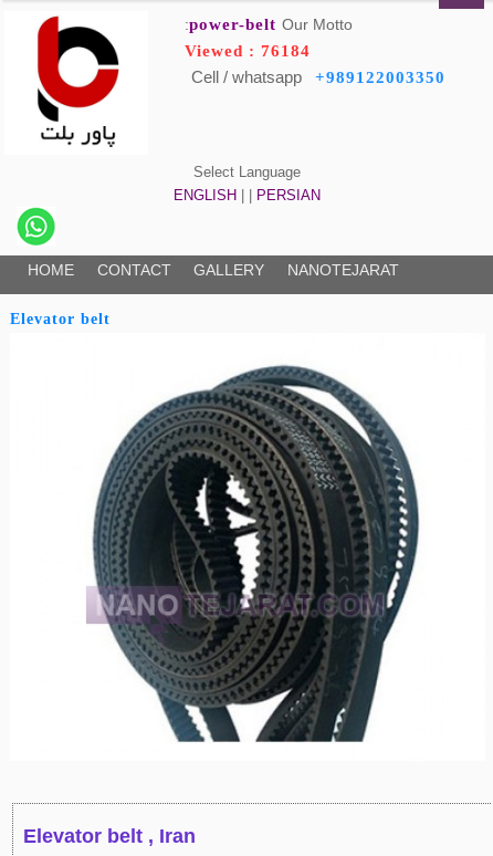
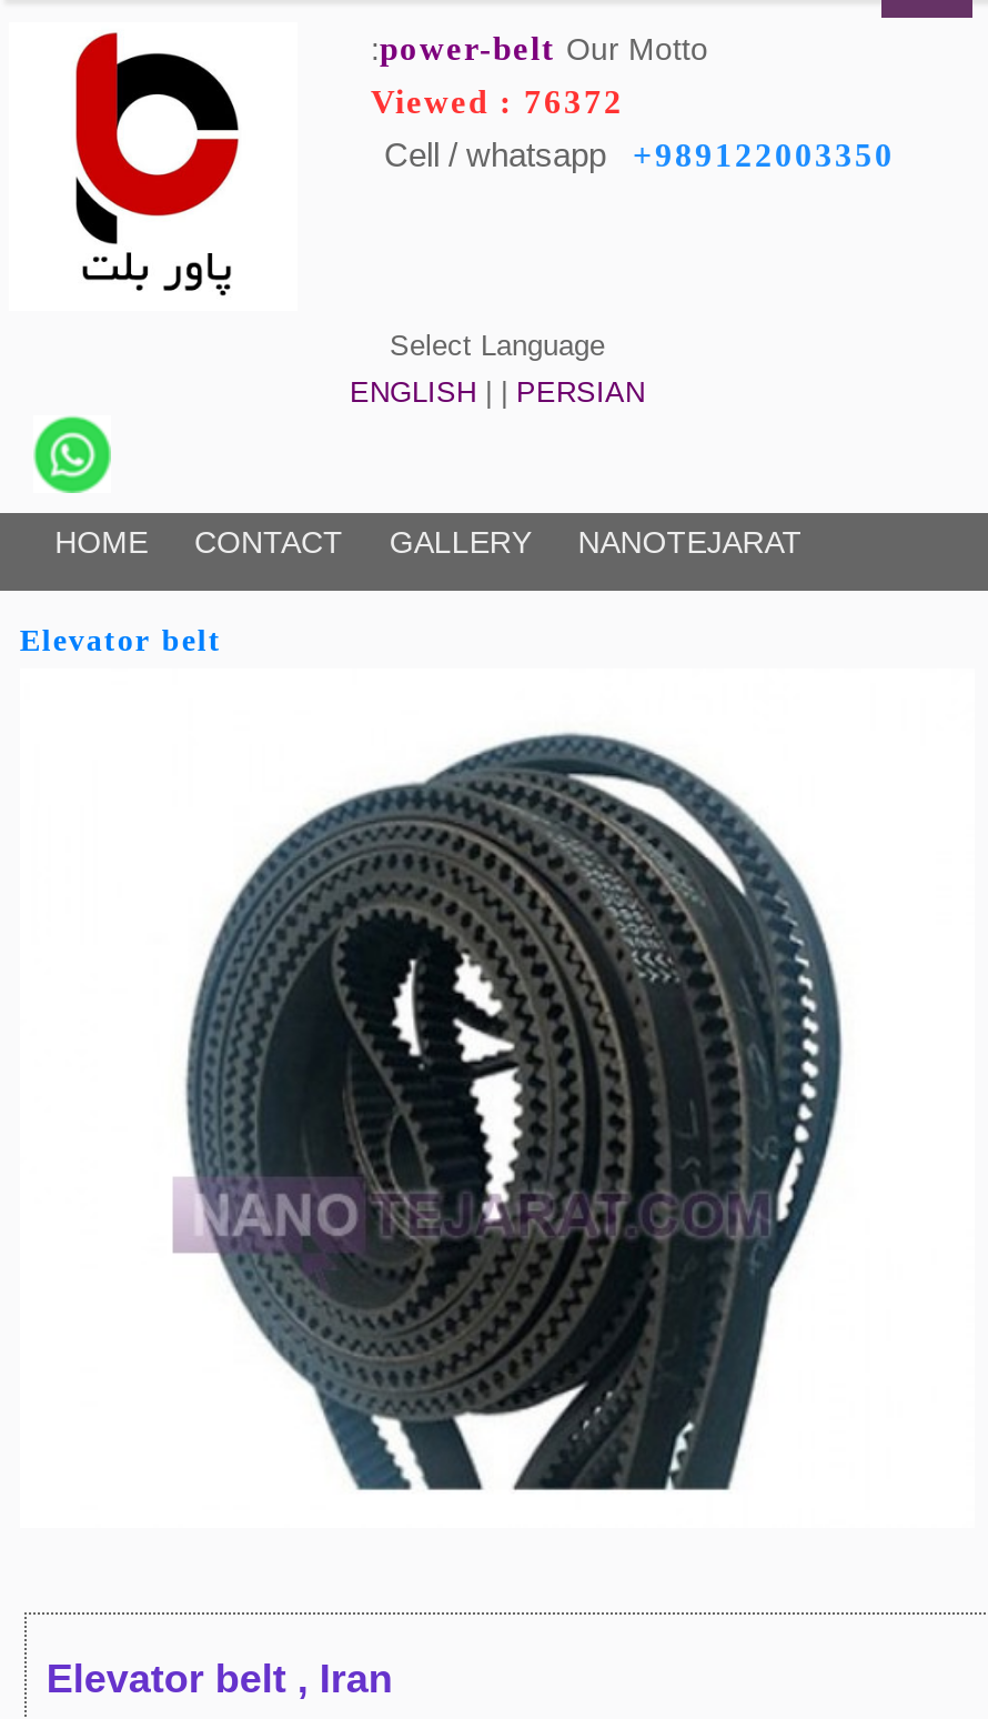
- Viewed : 76184
+ Viewed : 76372
